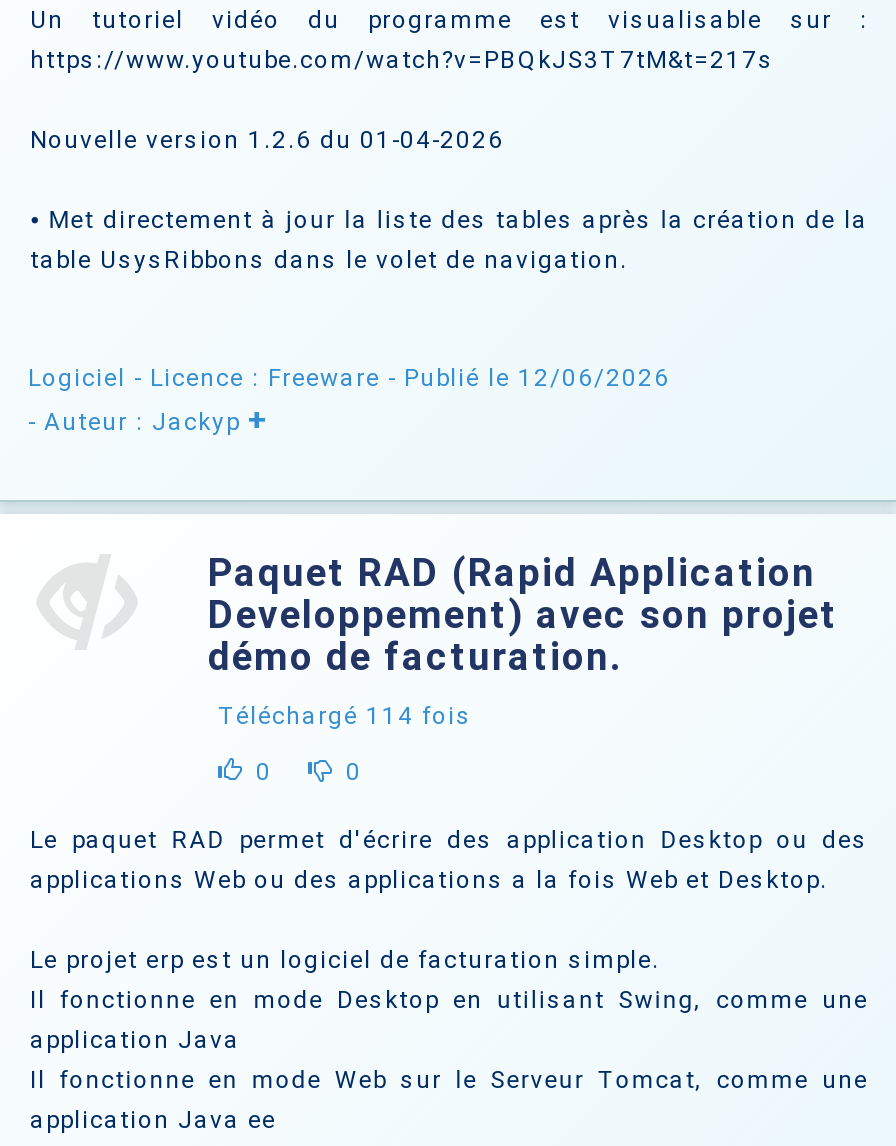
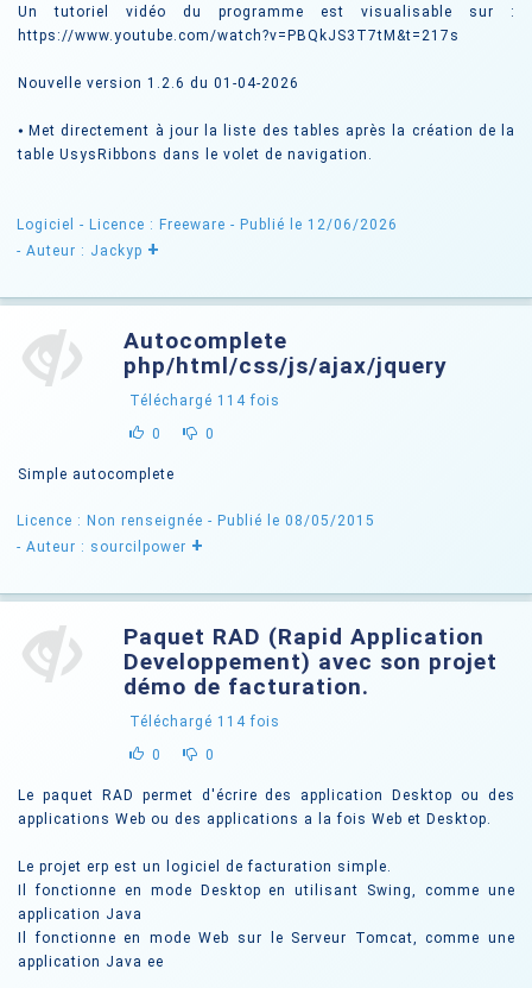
+ Autocomplete
+ php/html/css/js/ajax/jquery
+ Téléchargé 114 fois
+ 0
+ 0
+ Simple autocomplete
+ Licence : Non renseignée - Publié le 08/05/2015
+ - Auteur : sourcilpower +
